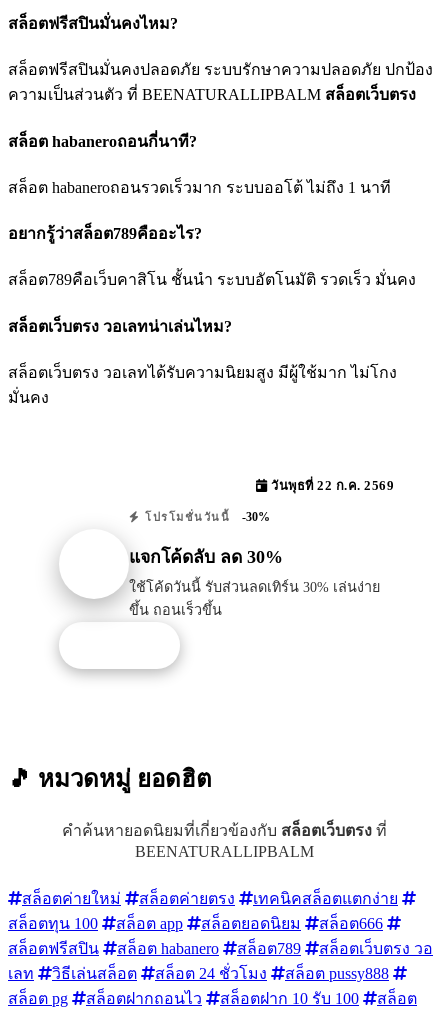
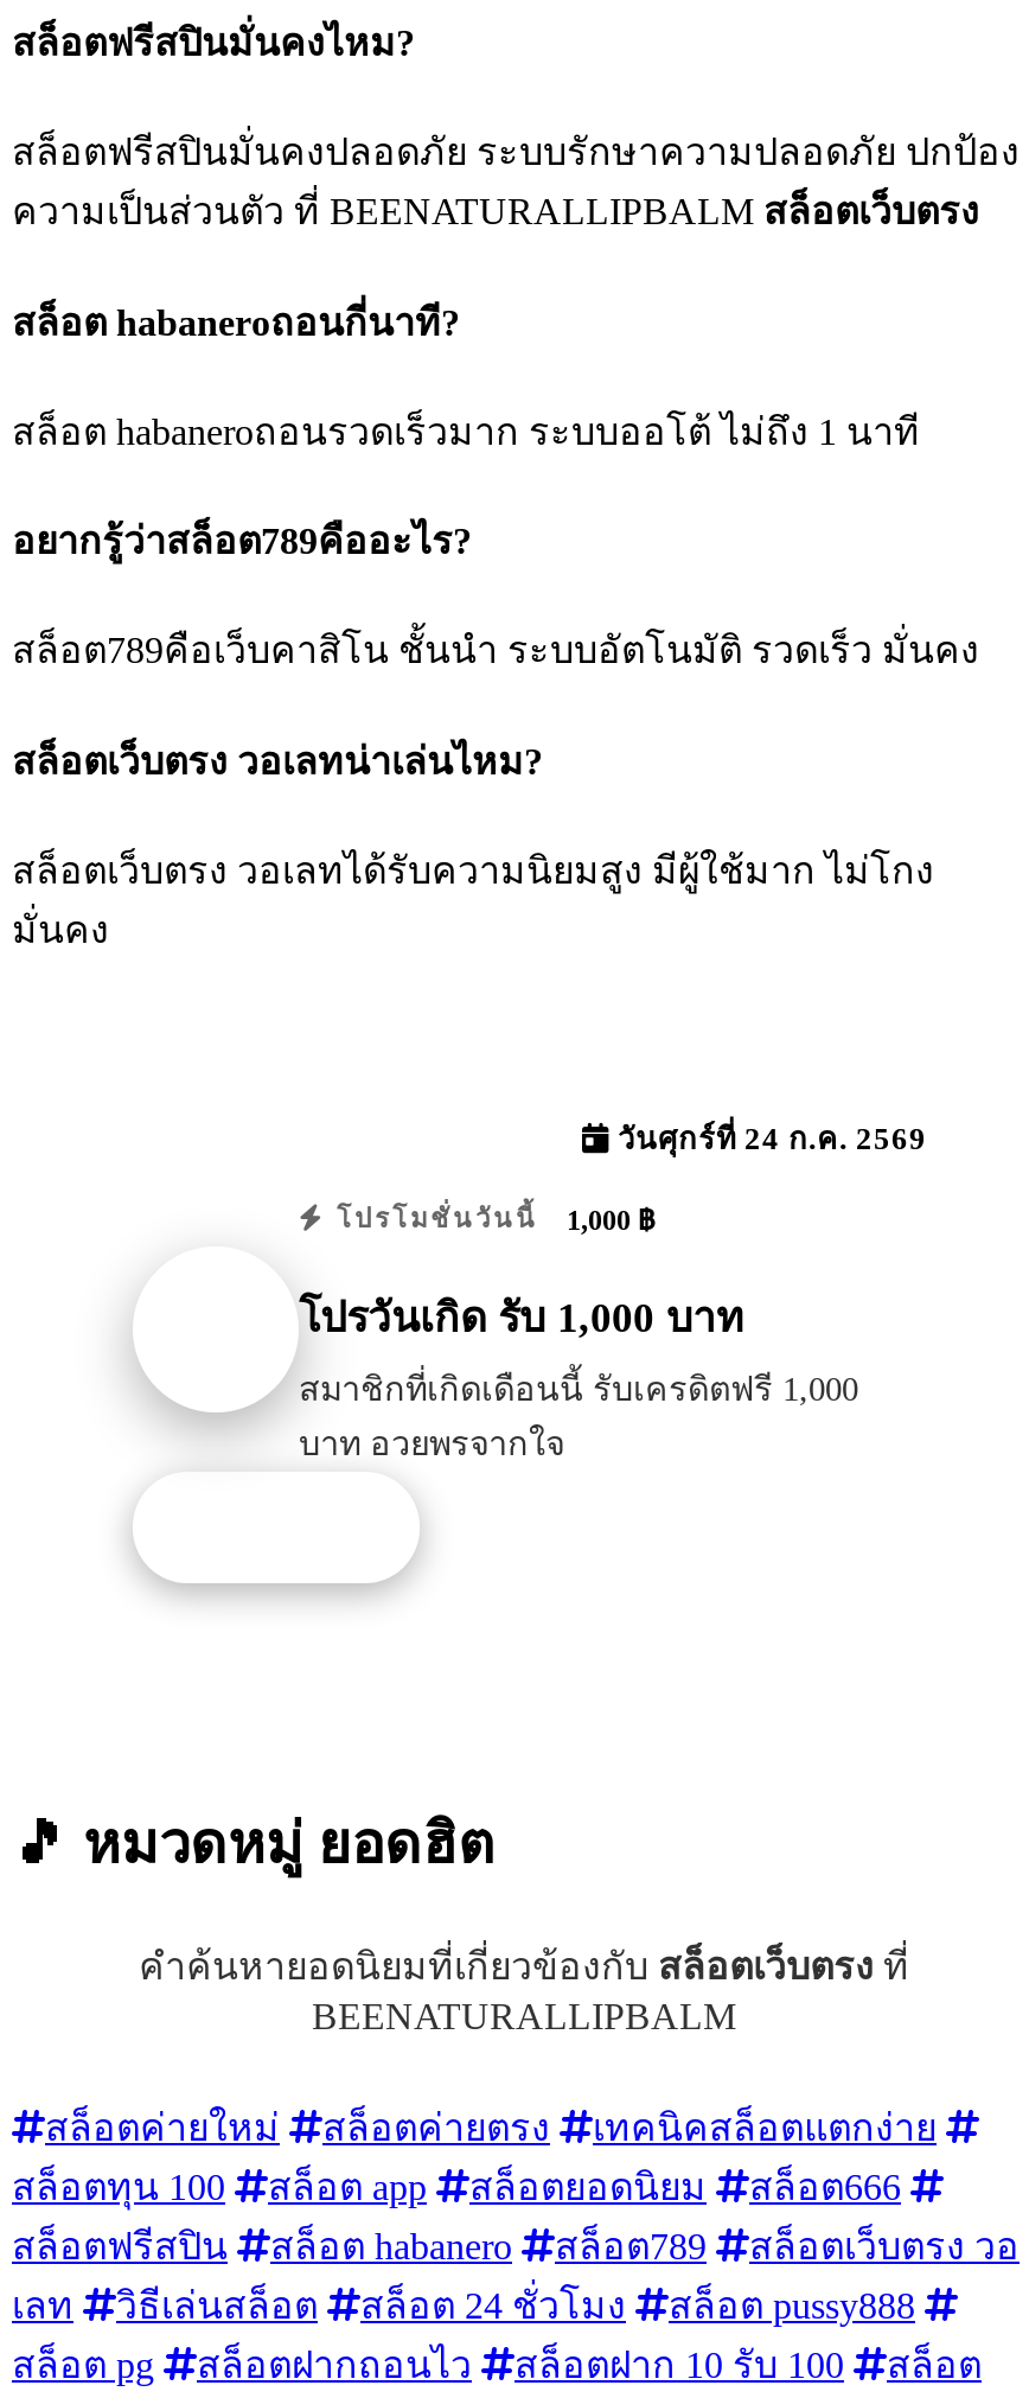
- วันพุธที่ 22 ก.ค. 2569
+ วันศุกร์ที่ 24 ก.ค. 2569

- โปรโมชั่นวันนี้ -30%
+ โปรโมชั่นวันนี้ 1,000 ฿

- แจกโค้ดลับ ลด 30%
+ โปรวันเกิด รับ 1,000 บาท

- ใช้โค้ดวันนี้ รับส่วนลดเทิร์น 30% เล่นง่าย
- ขึ้น ถอนเร็วขึ้น
+ สมาชิกที่เกิดเดือนนี้ รับเครดิตฟรี 1,000
+ บาท อวยพรจากใจ
